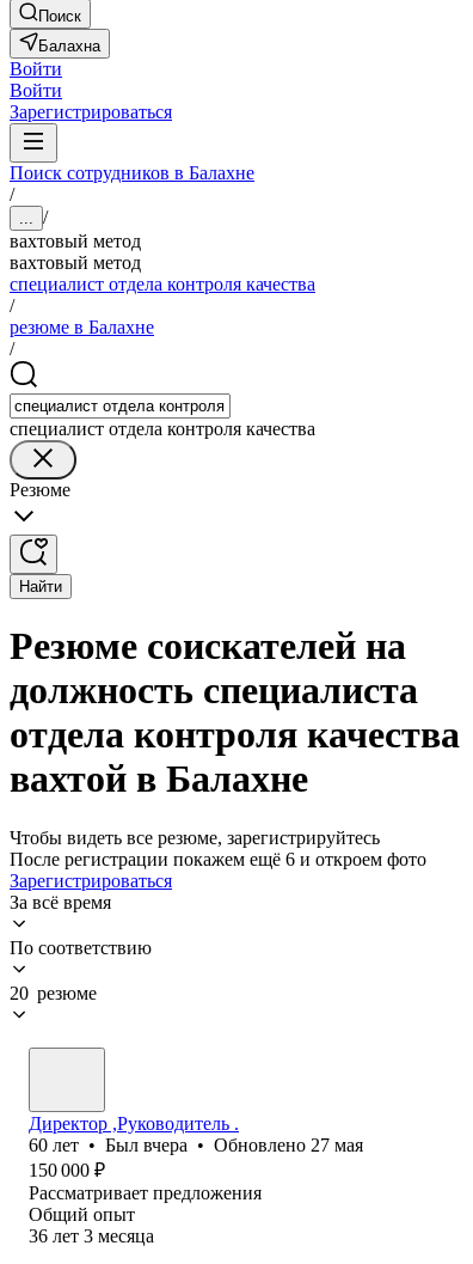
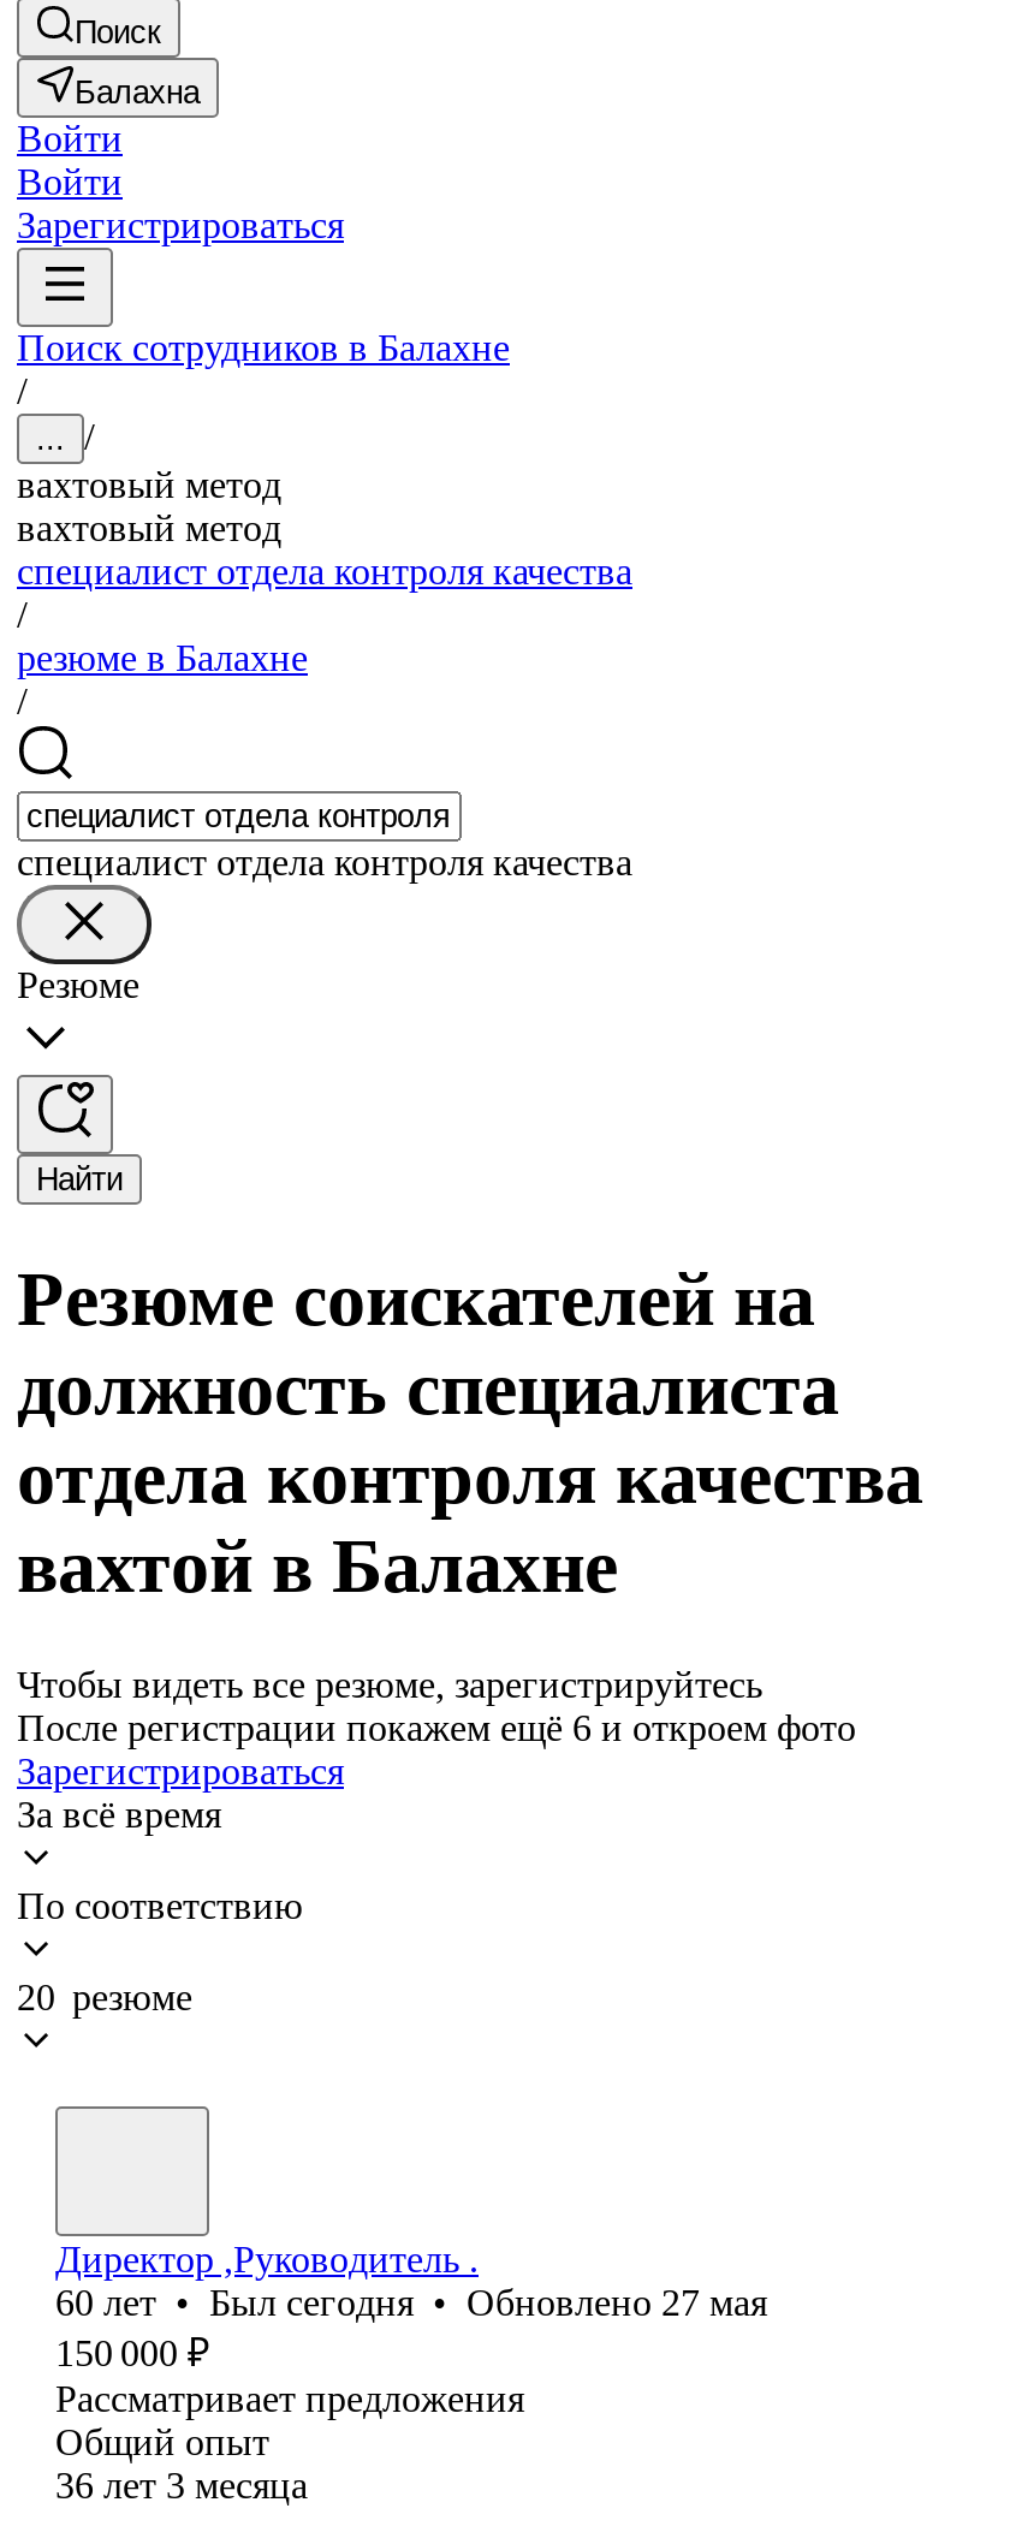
- 60 лет • Был вчера • Обновлено 27 мая
+ 60 лет • Был сегодня • Обновлено 27 мая
